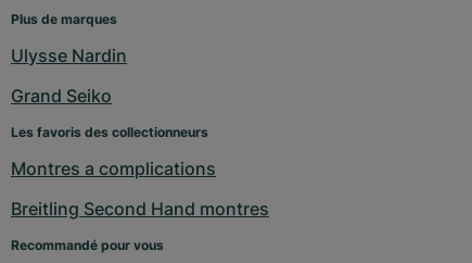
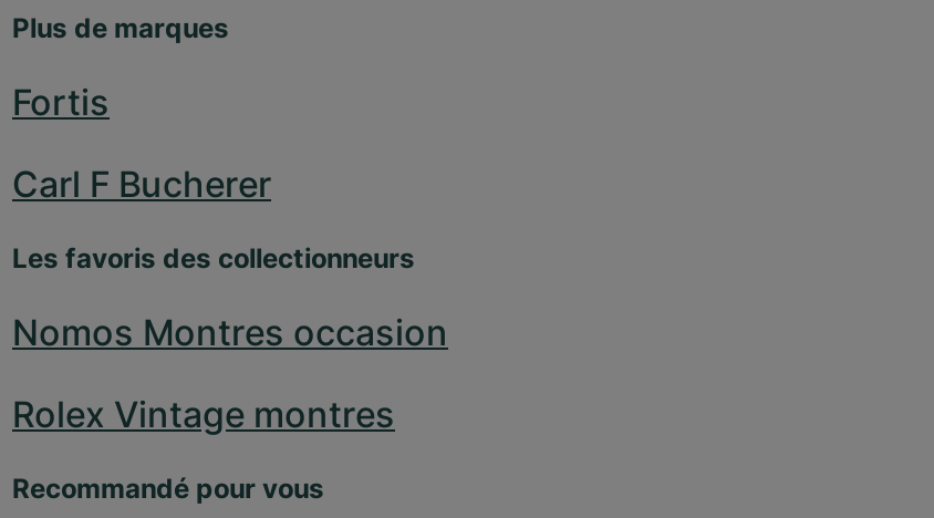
- Ulysse Nardin
+ Fortis

- Grand Seiko
+ Carl F Bucherer

- Montres a complications
+ Nomos Montres occasion

- Breitling Second Hand montres
+ Rolex Vintage montres
